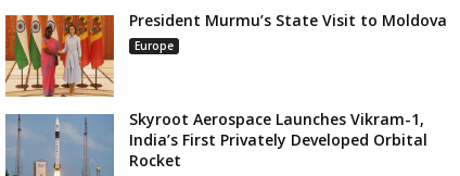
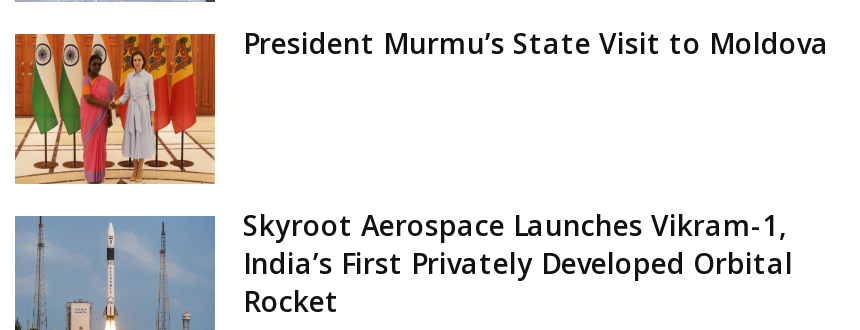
- Europe
